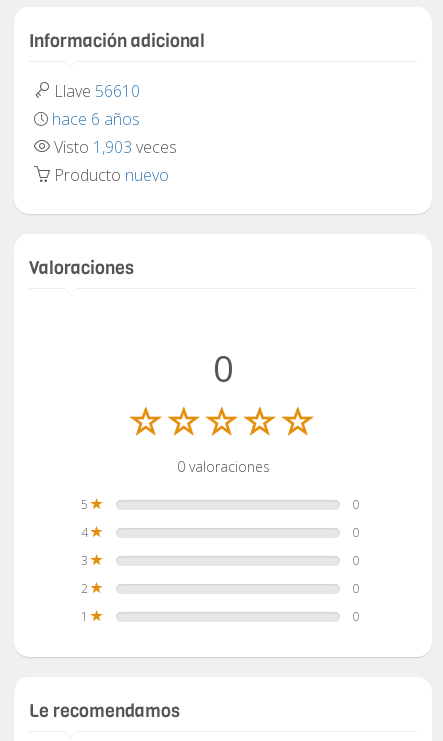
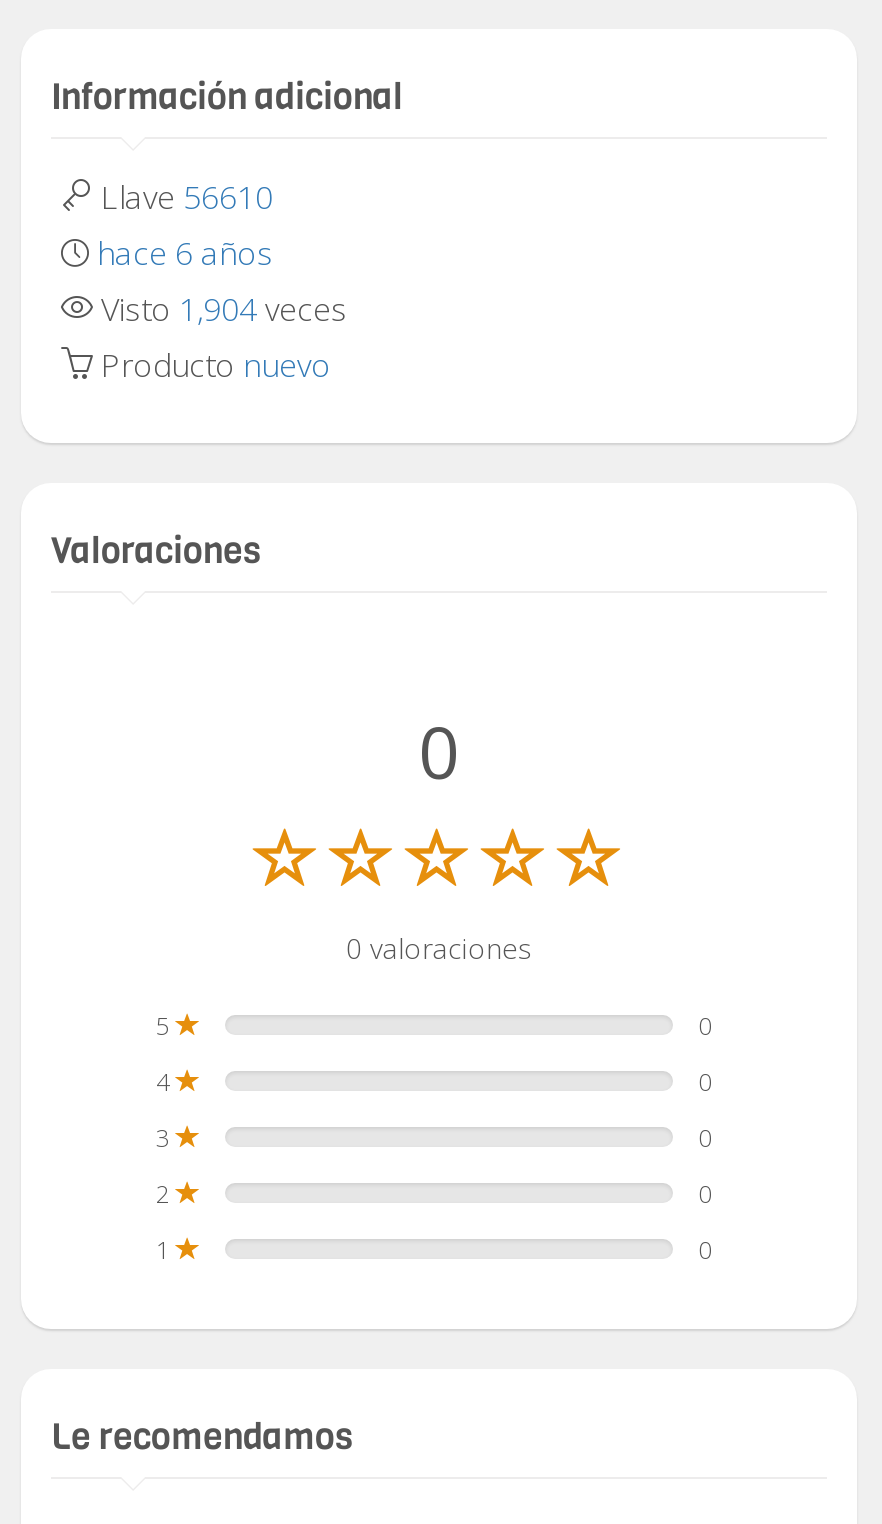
- Visto 1,903 veces
+ Visto 1,904 veces
